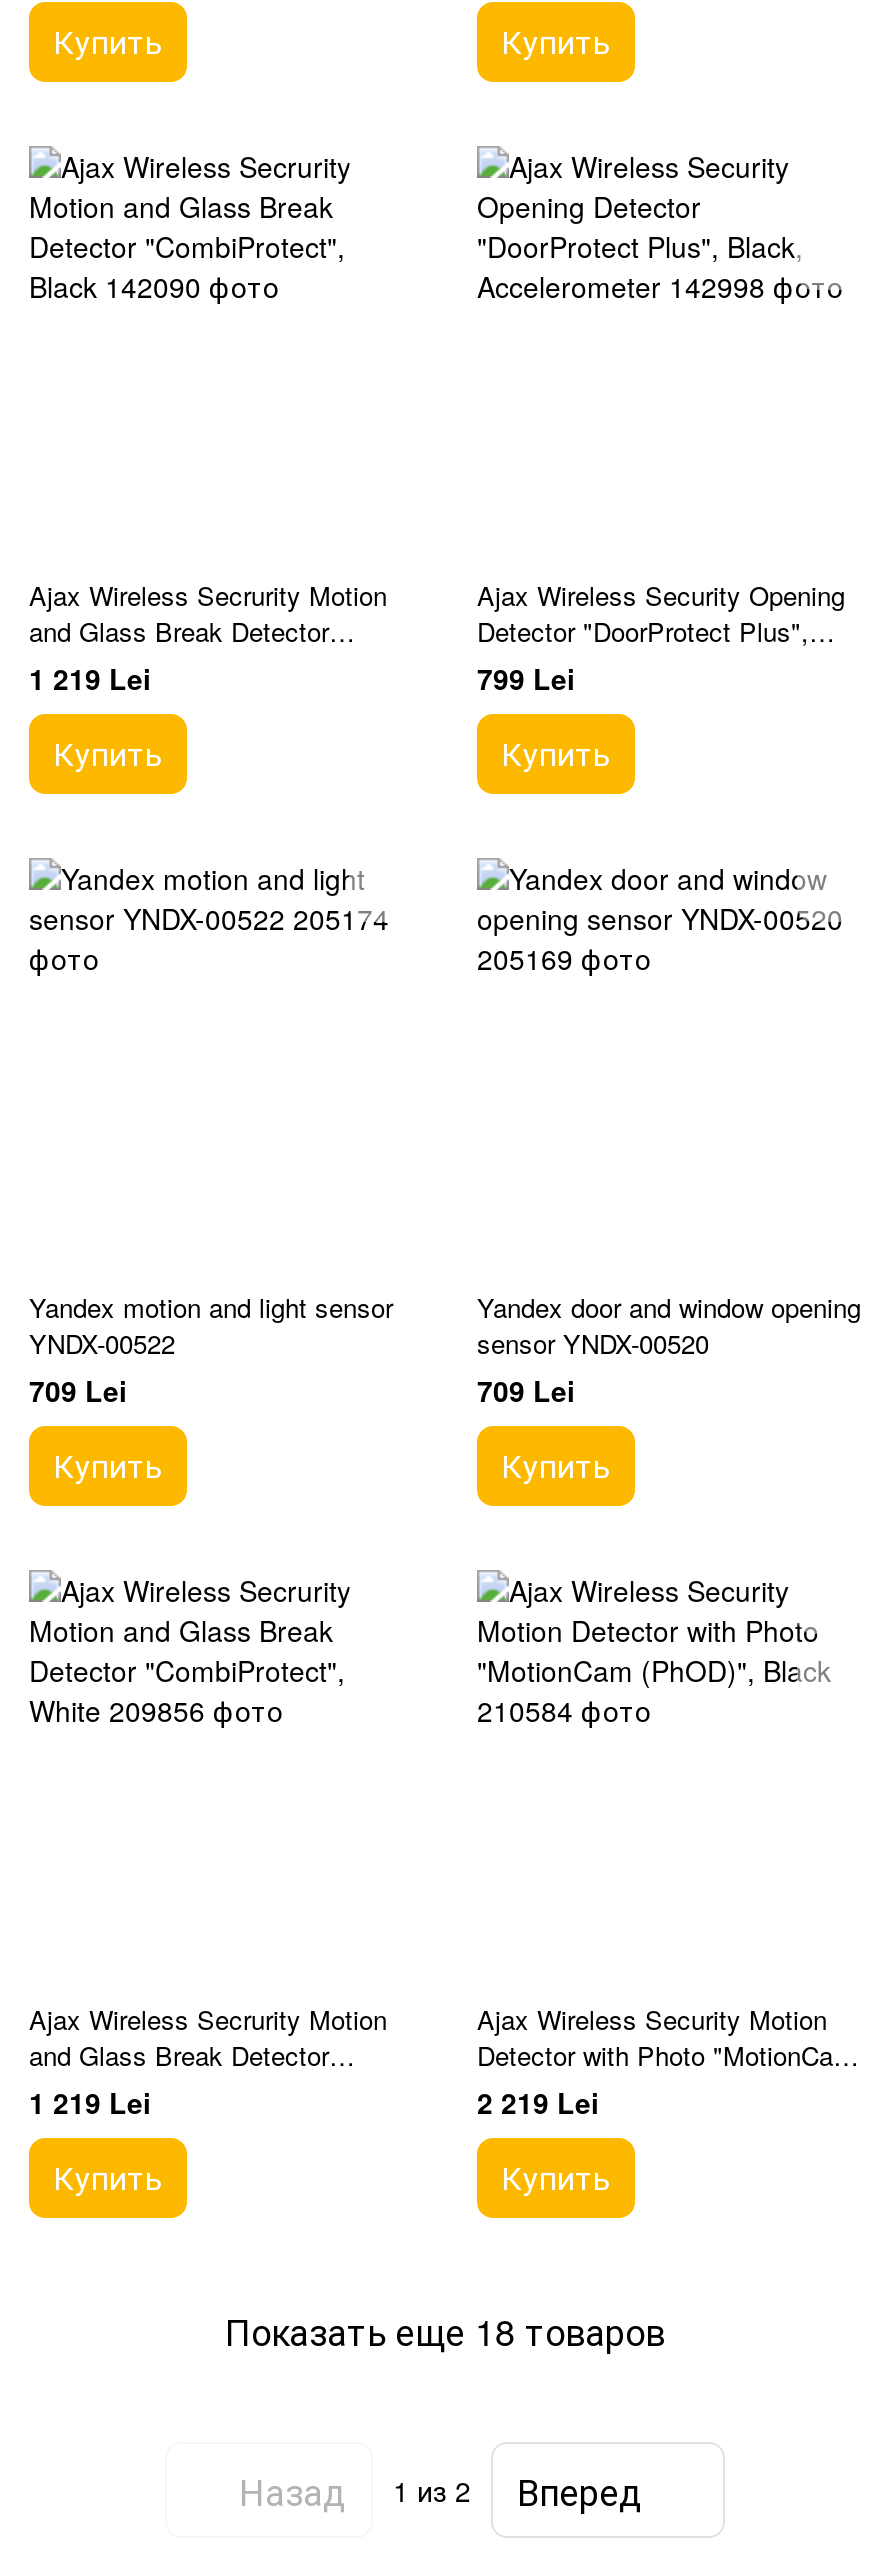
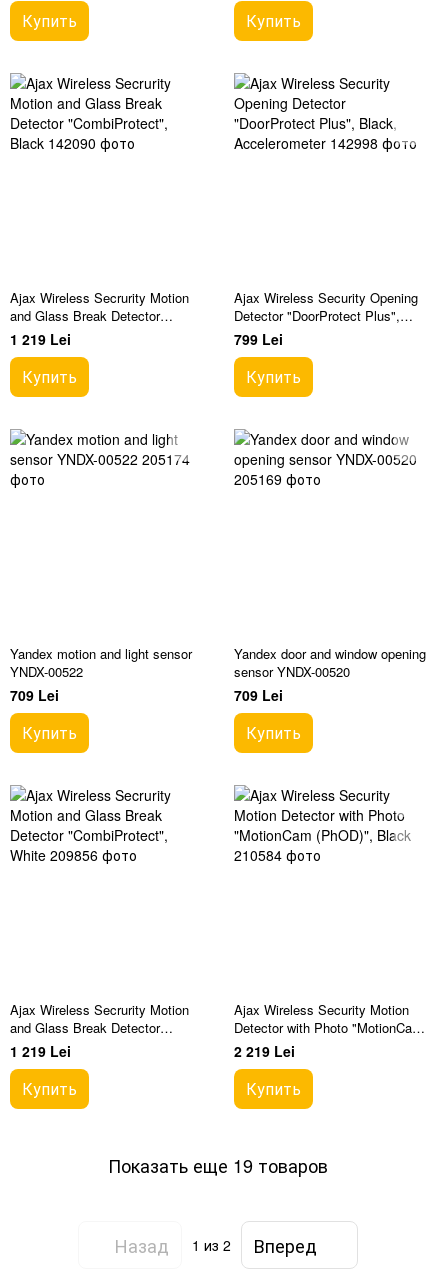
- Показать еще 18 товаров
+ Показать еще 19 товаров
